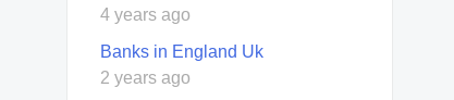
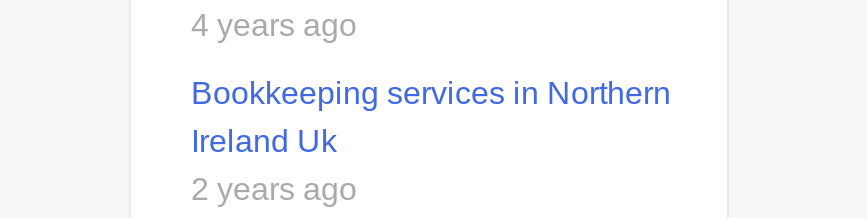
- Banks in England Uk
+ Bookkeeping services in Northern
+ Ireland Uk
